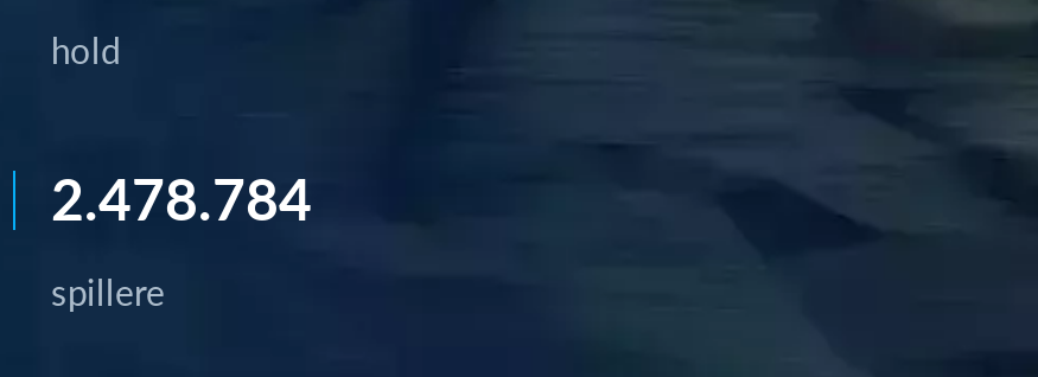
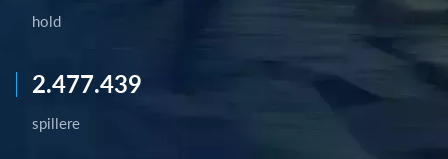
- 2.478.784
+ 2.477.439
